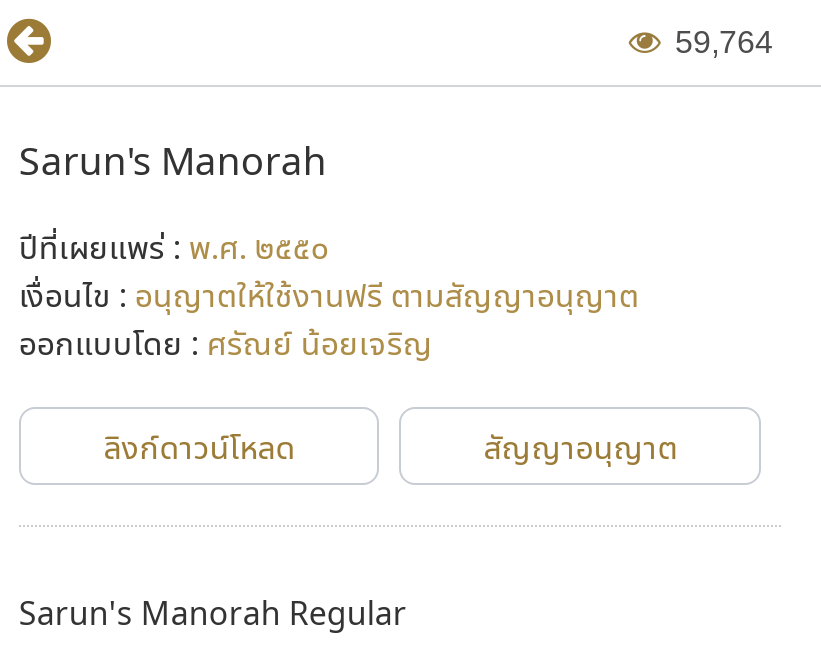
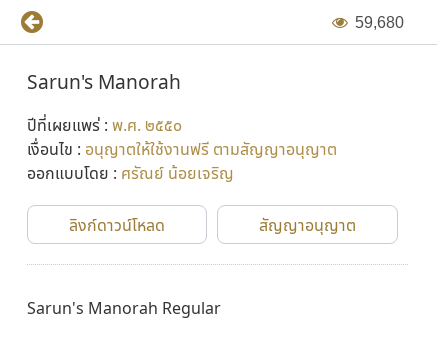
- 59,764
+ 59,680
